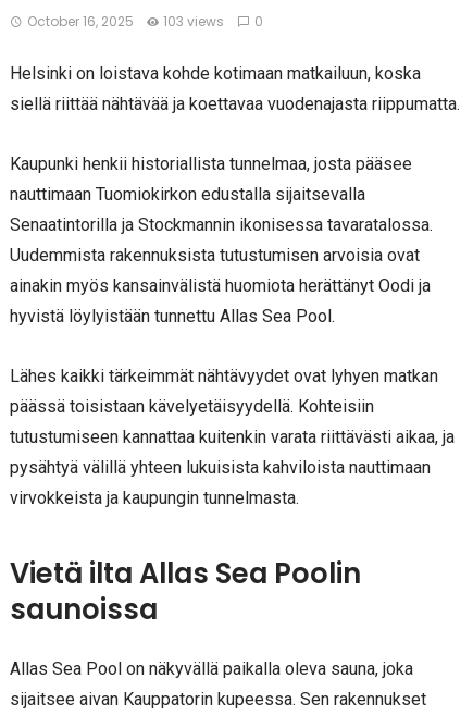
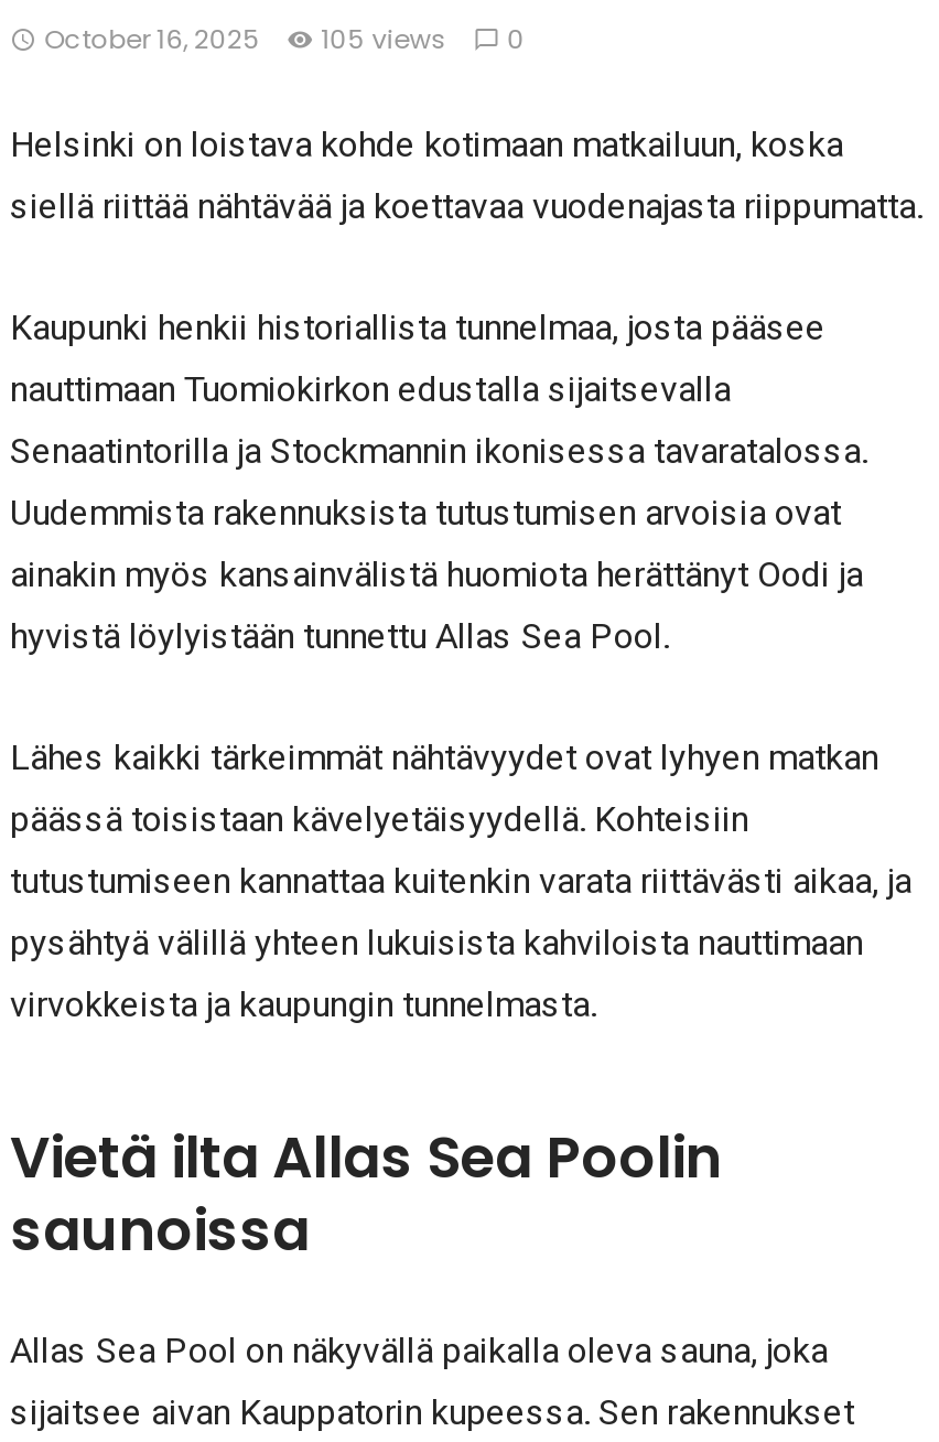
- October 16, 2025 103 views 0
+ October 16, 2025 105 views 0
